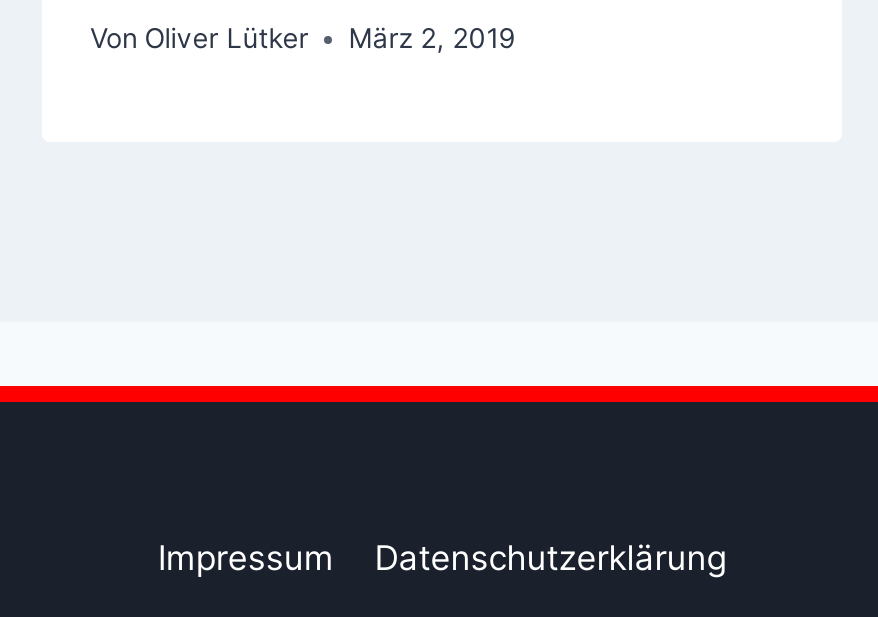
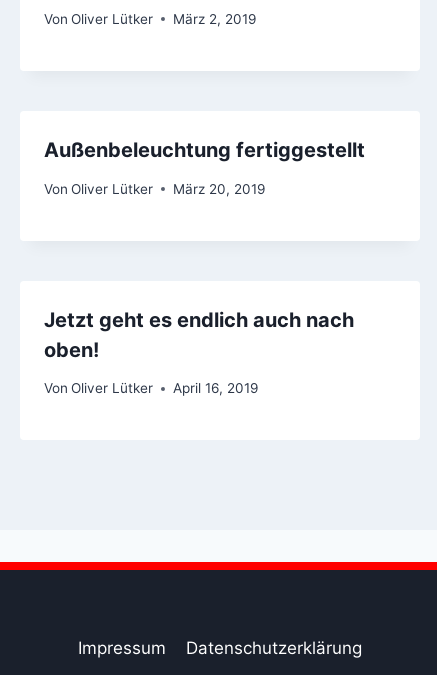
+ Außenbeleuchtung fertiggestellt
+ Von Oliver Lütker
+ März 20, 2019

+ Jetzt geht es endlich auch nach
+ oben!
+ Von Oliver Lütker
+ April 16, 2019
